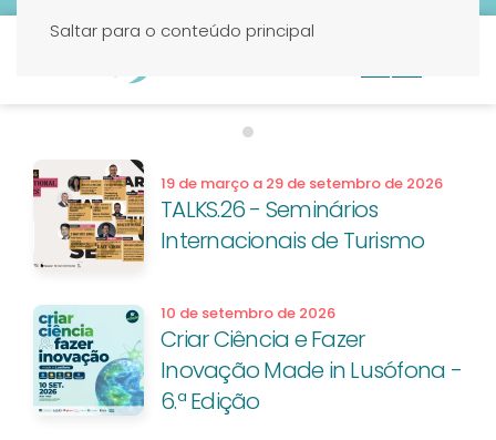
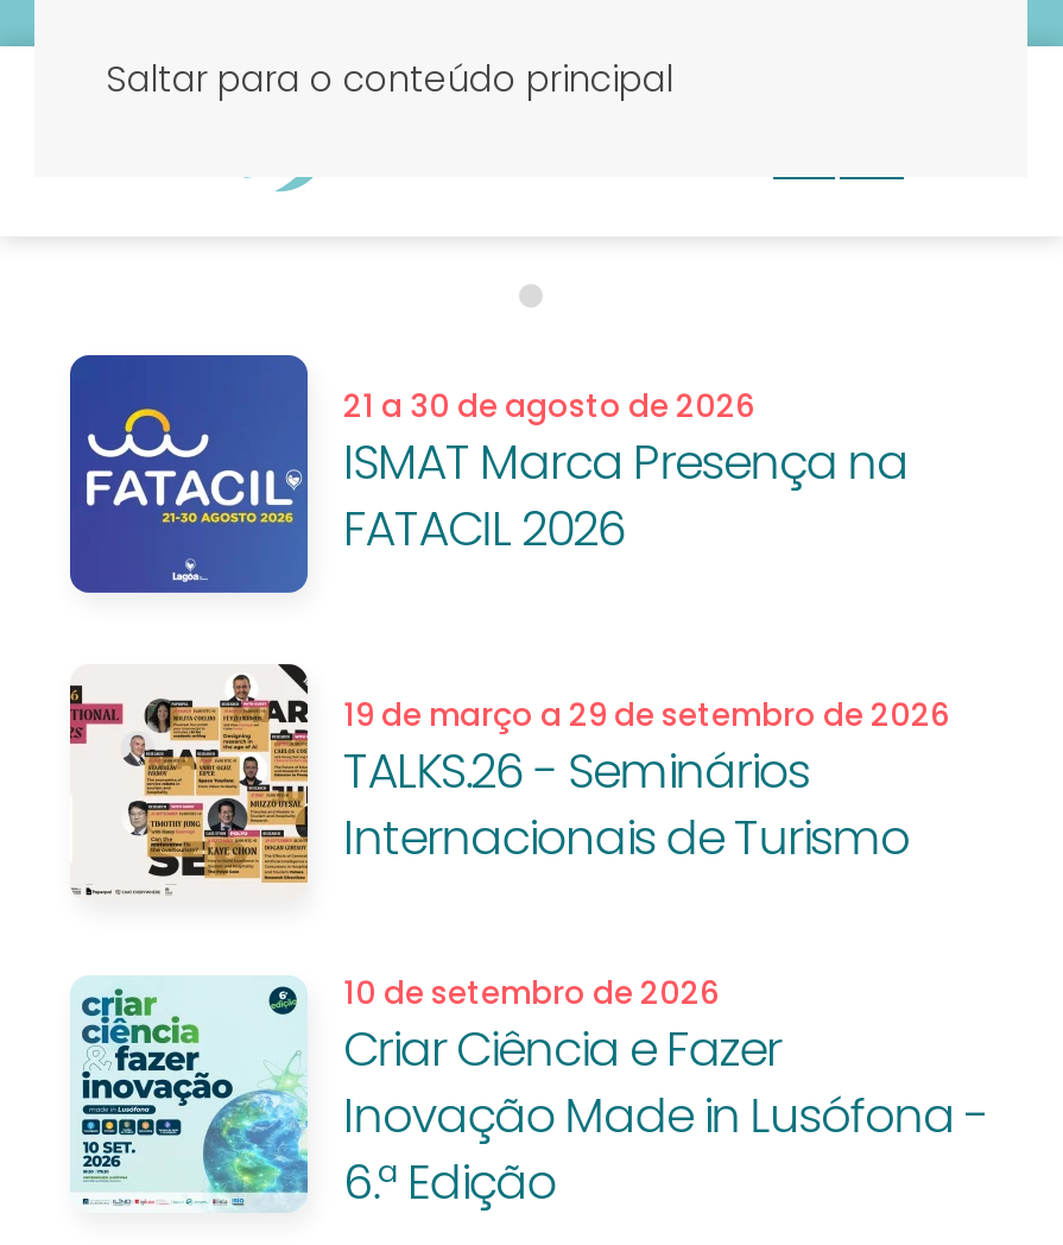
+ [image]
+ 21 a 30 de agosto de 2026
+ ISMAT Marca Presença na
+ FATACIL 2026
